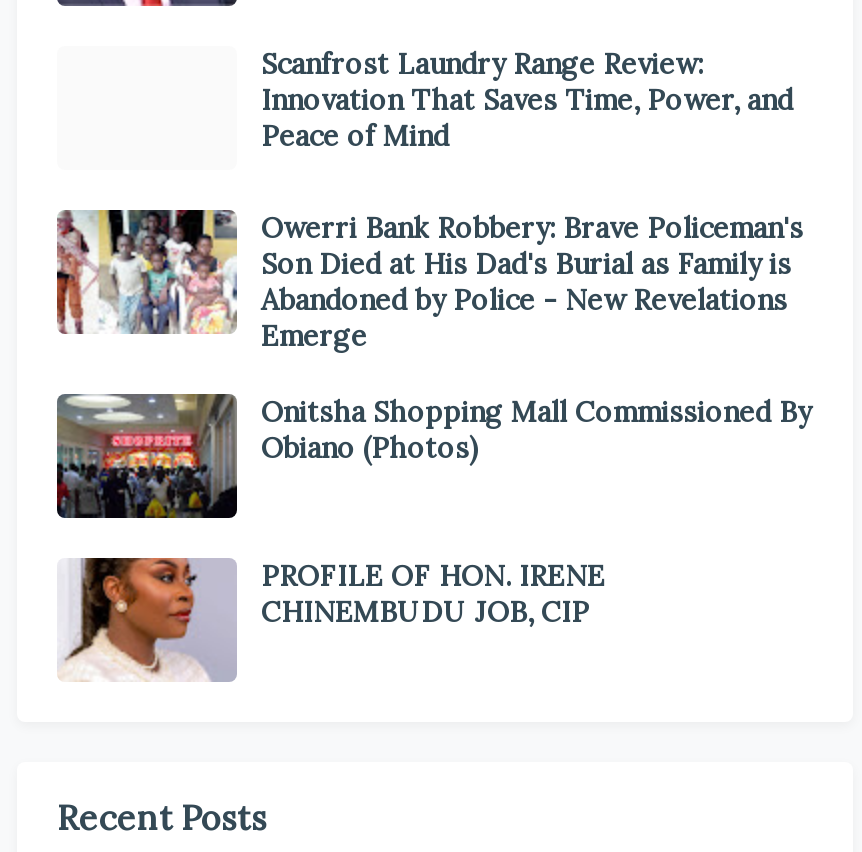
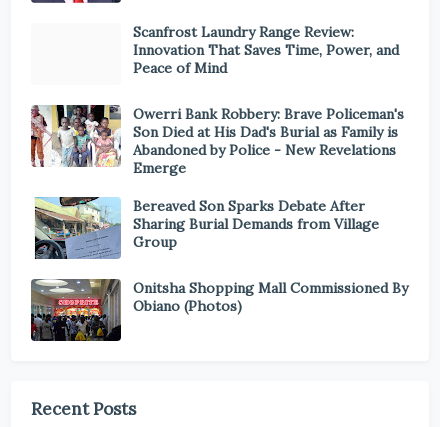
+ [image]
+ Bereaved Son Sparks Debate After
+ Sharing Burial Demands from Village
+ Group

moved down: [image] | Onitsha Shopping Mall Commissioned By | Obiano (Photos)

- [image]
- PROFILE OF HON. IRENE
- CHINEMBUDU JOB, CIP
